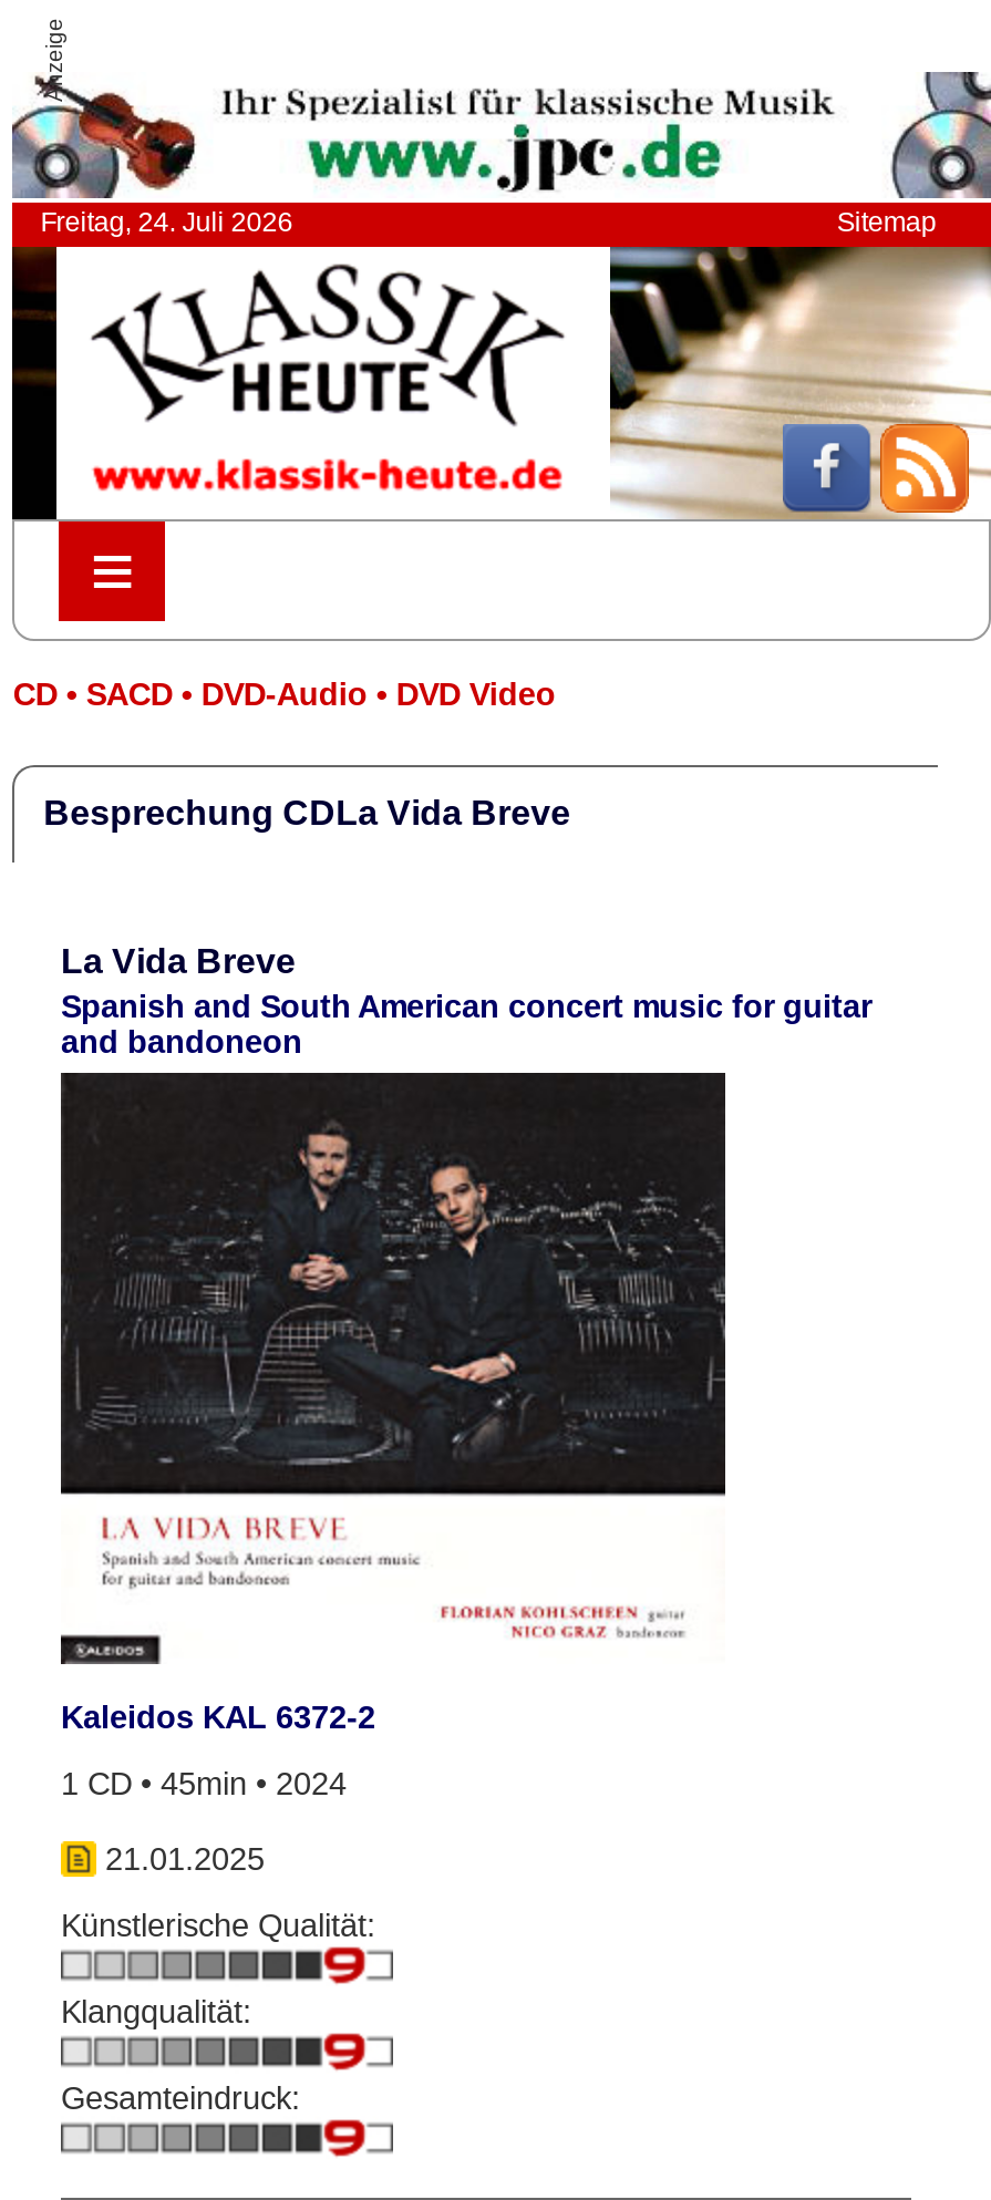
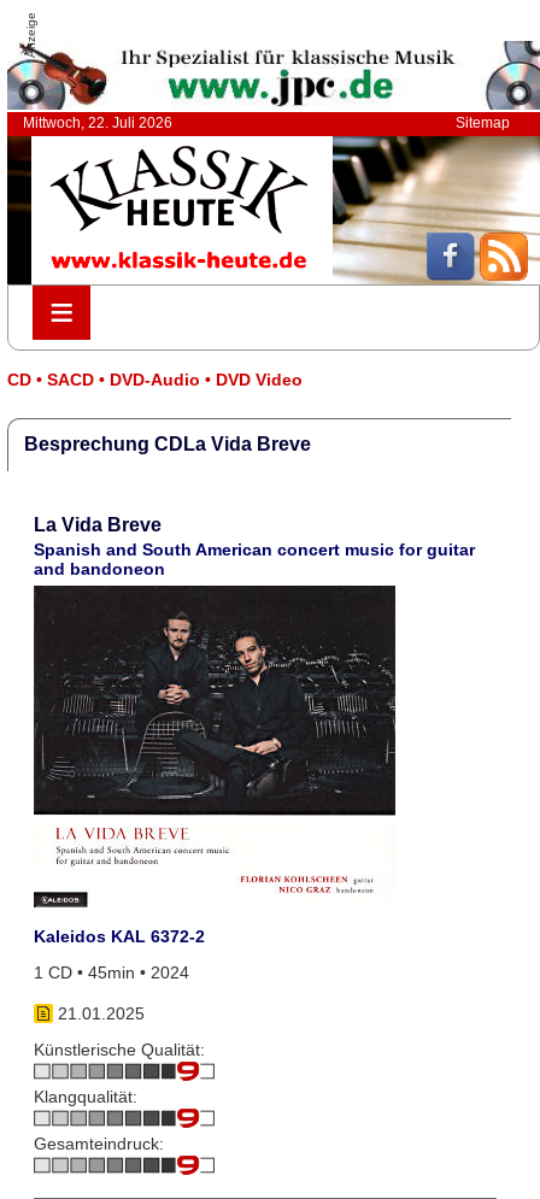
- Freitag, 24. Juli 2026
+ Mittwoch, 22. Juli 2026
